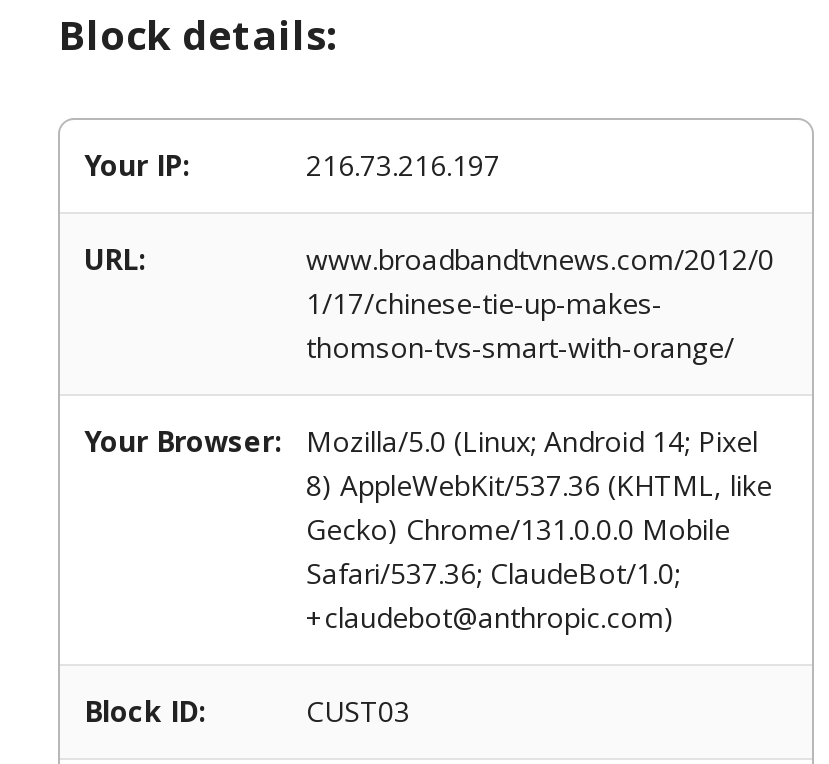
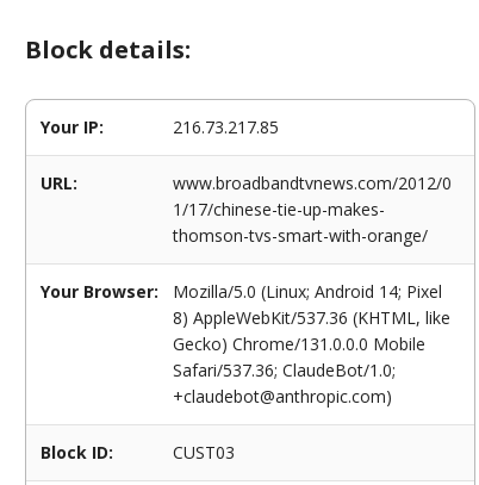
- 216.73.216.197
+ 216.73.217.85
